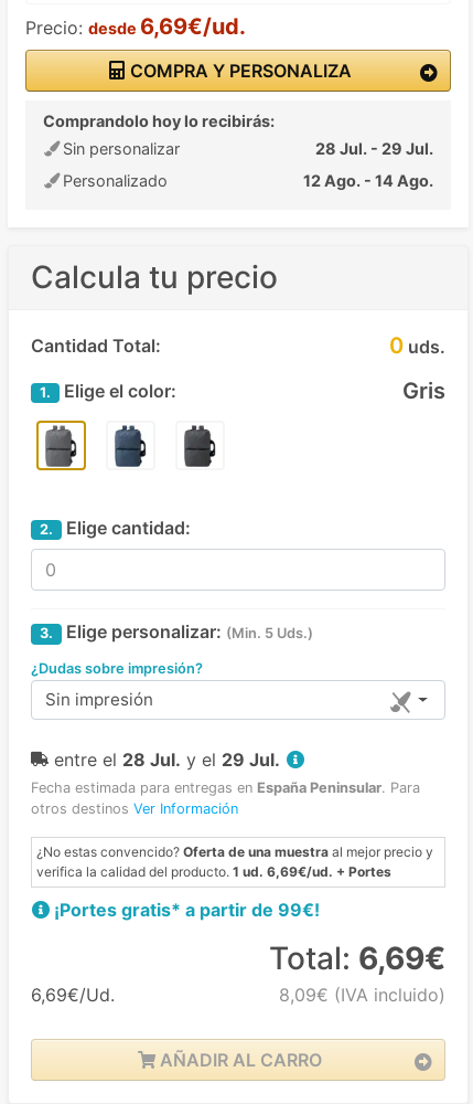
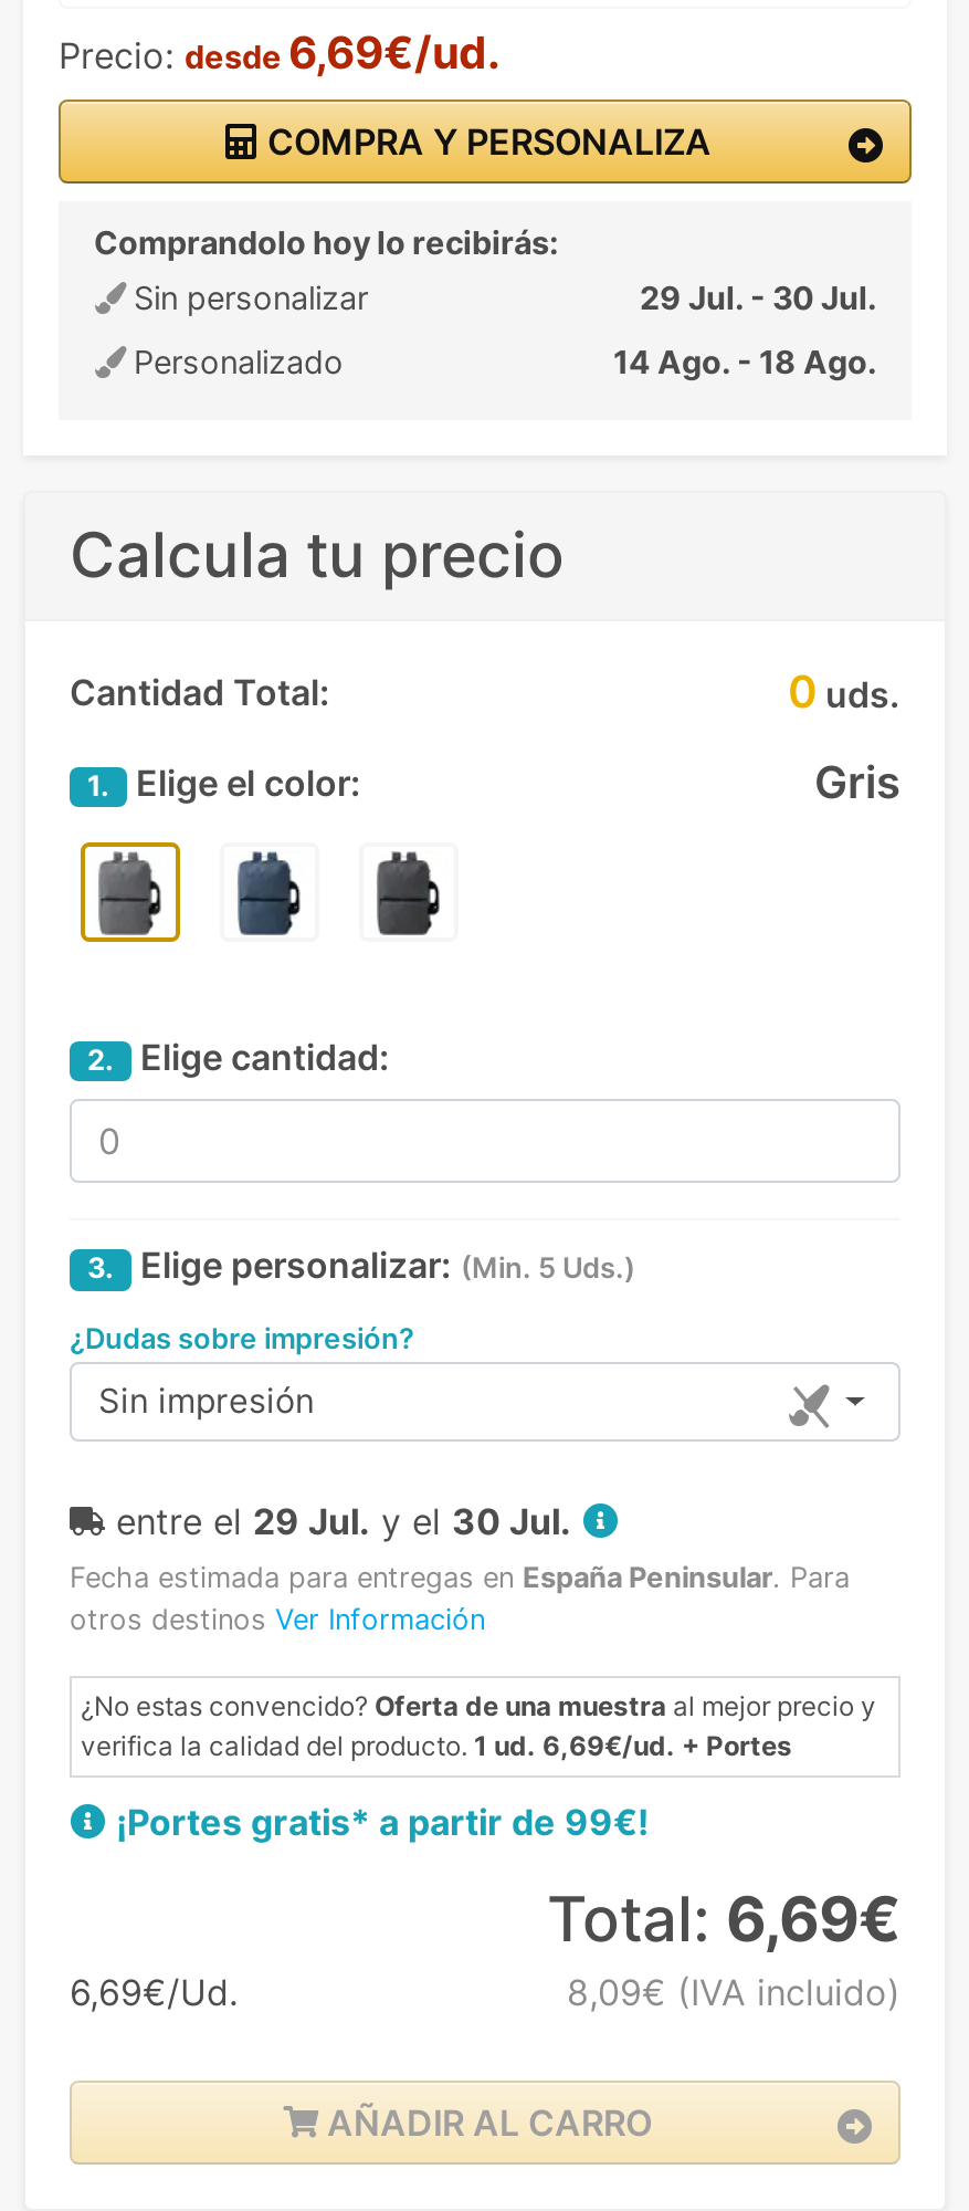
- 28 Jul. - 29 Jul.
+ 29 Jul. - 30 Jul.

- 12 Ago. - 14 Ago.
+ 14 Ago. - 18 Ago.

- entre el 28 Jul. y el 29 Jul.
+ entre el 29 Jul. y el 30 Jul.
